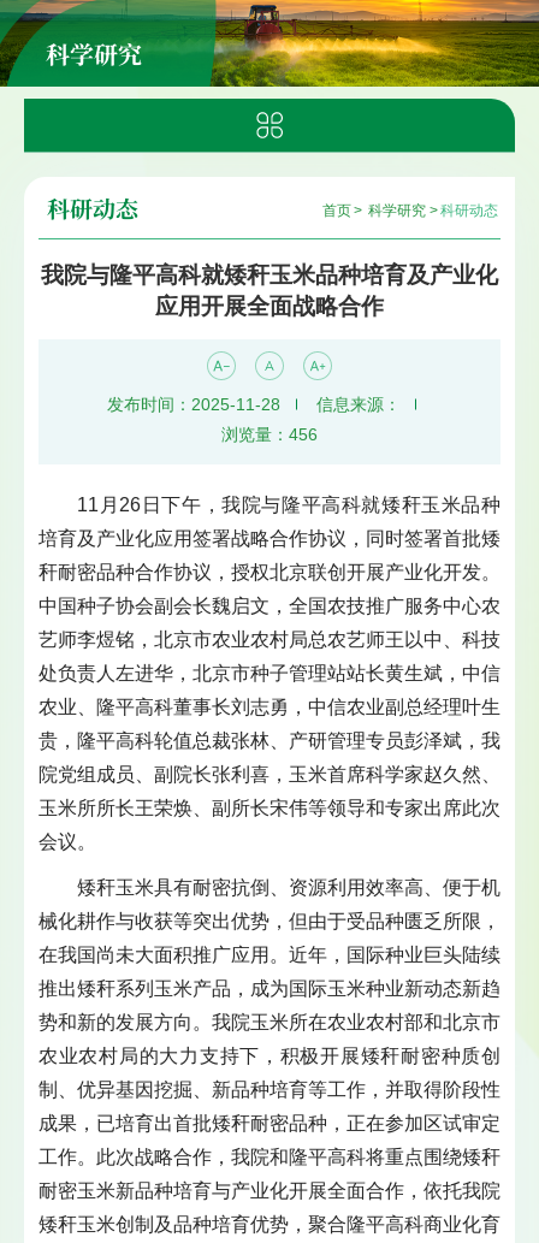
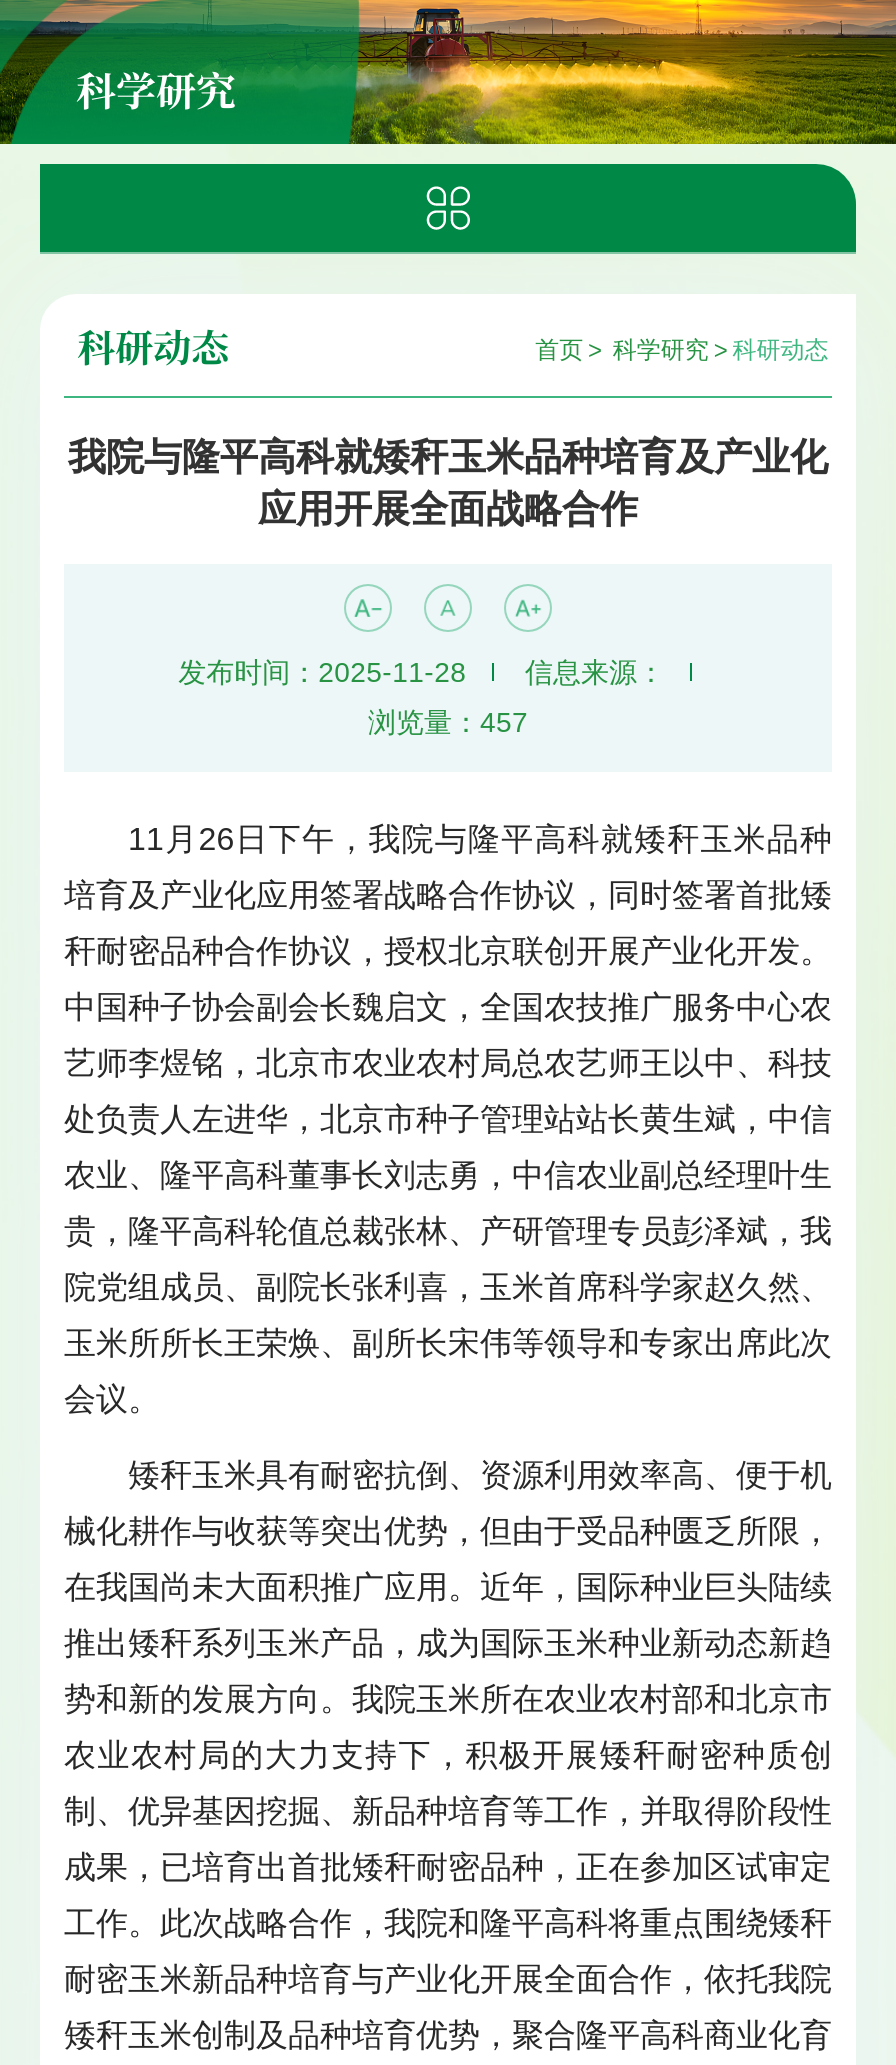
- 浏览量：456
+ 浏览量：457
